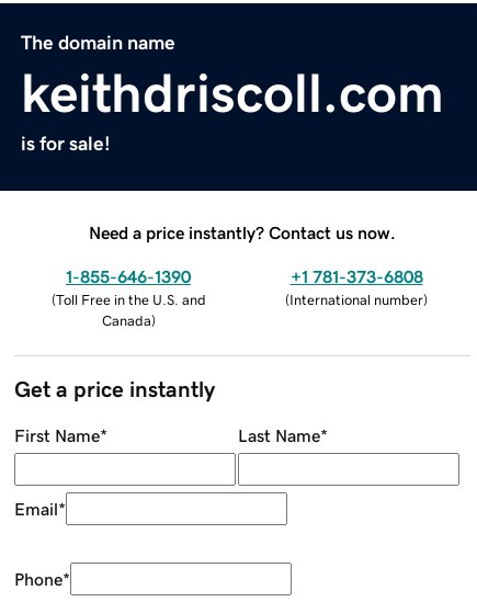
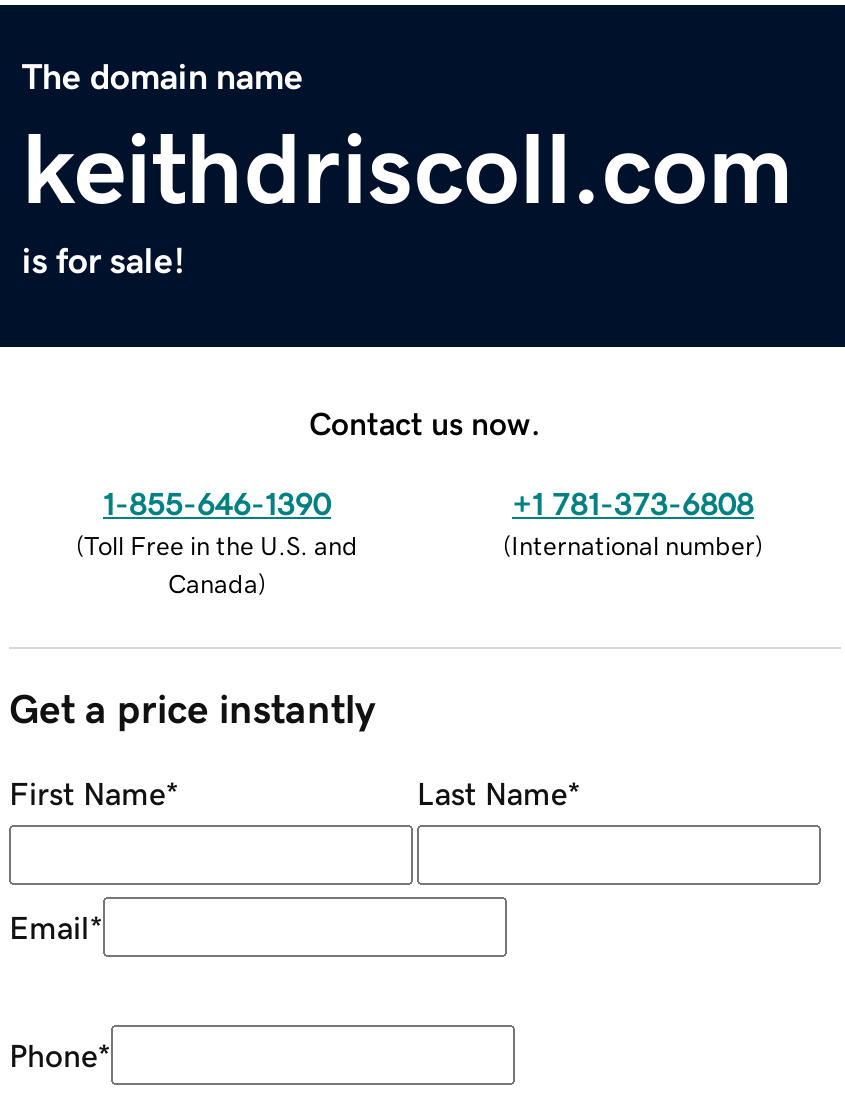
- Need a price instantly? Contact us now.
+ Contact us now.
